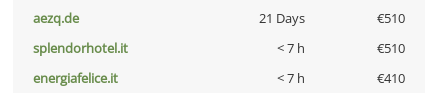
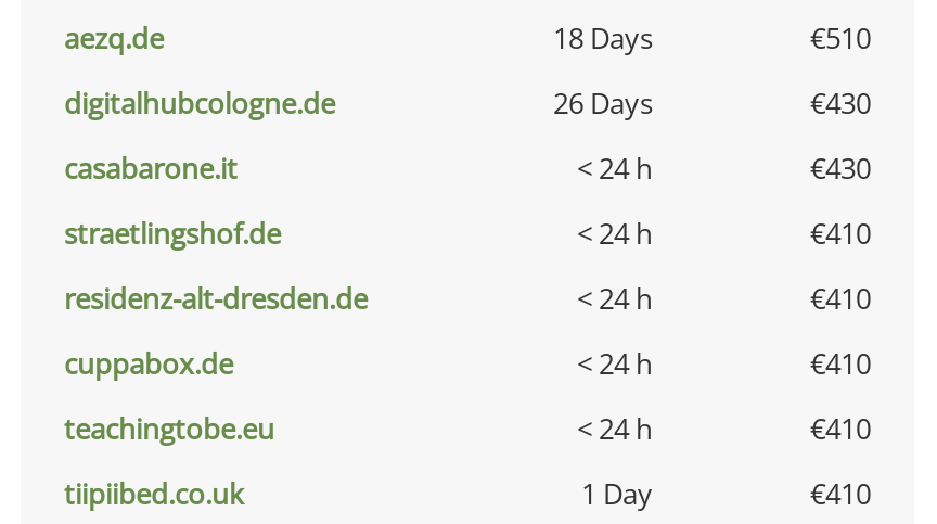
- 21 Days
+ 18 Days

- splendorhotel.it
- < 7 h
- €510
- energiafelice.it
- < 7 h
+ digitalhubcologne.de
+ 26 Days
+ €430
+ casabarone.it
+ < 24 h
+ €430
+ straetlingshof.de
+ < 24 h
+ €410
+ residenz-alt-dresden.de
+ < 24 h
+ €410
+ cuppabox.de
+ < 24 h
+ €410
+ teachingtobe.eu
+ < 24 h
+ €410
+ tiipiibed.co.uk
+ 1 Day
